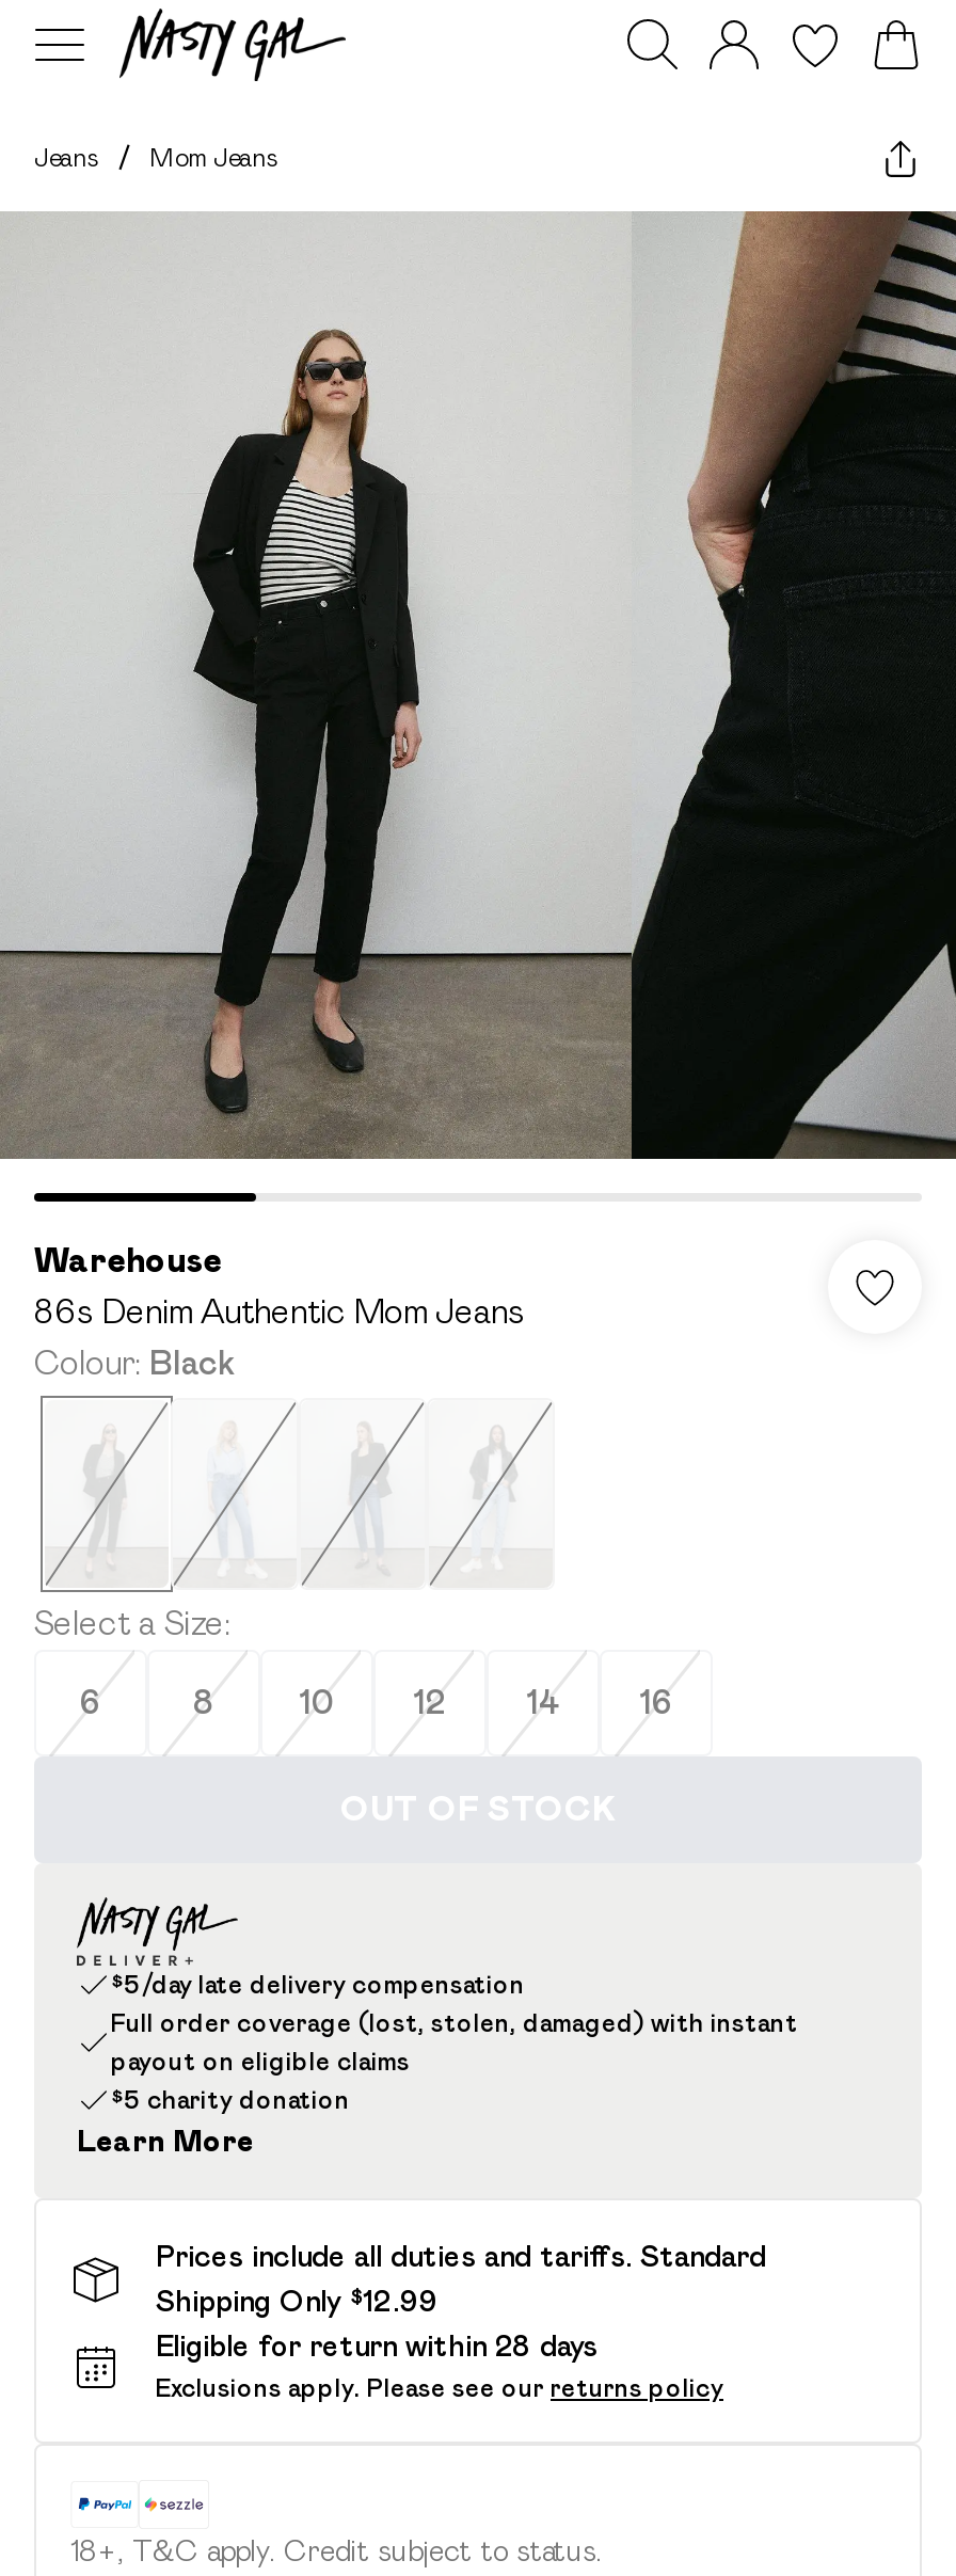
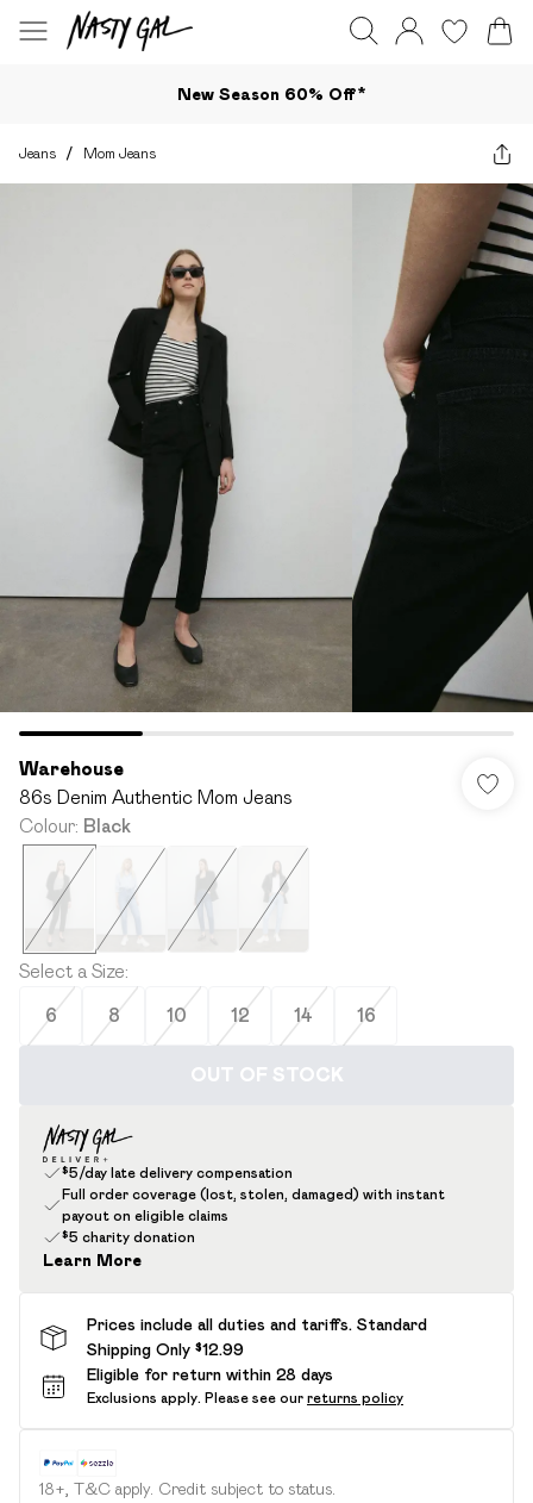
+ New Season 60% Off*
